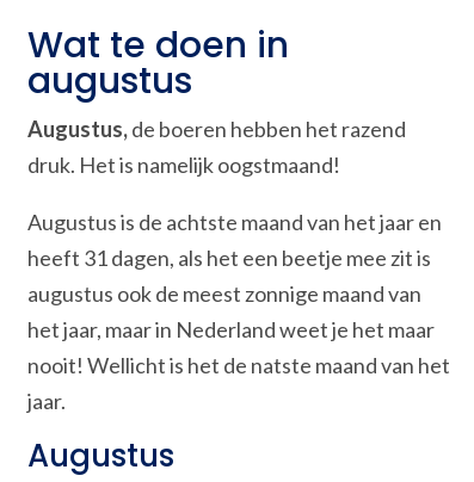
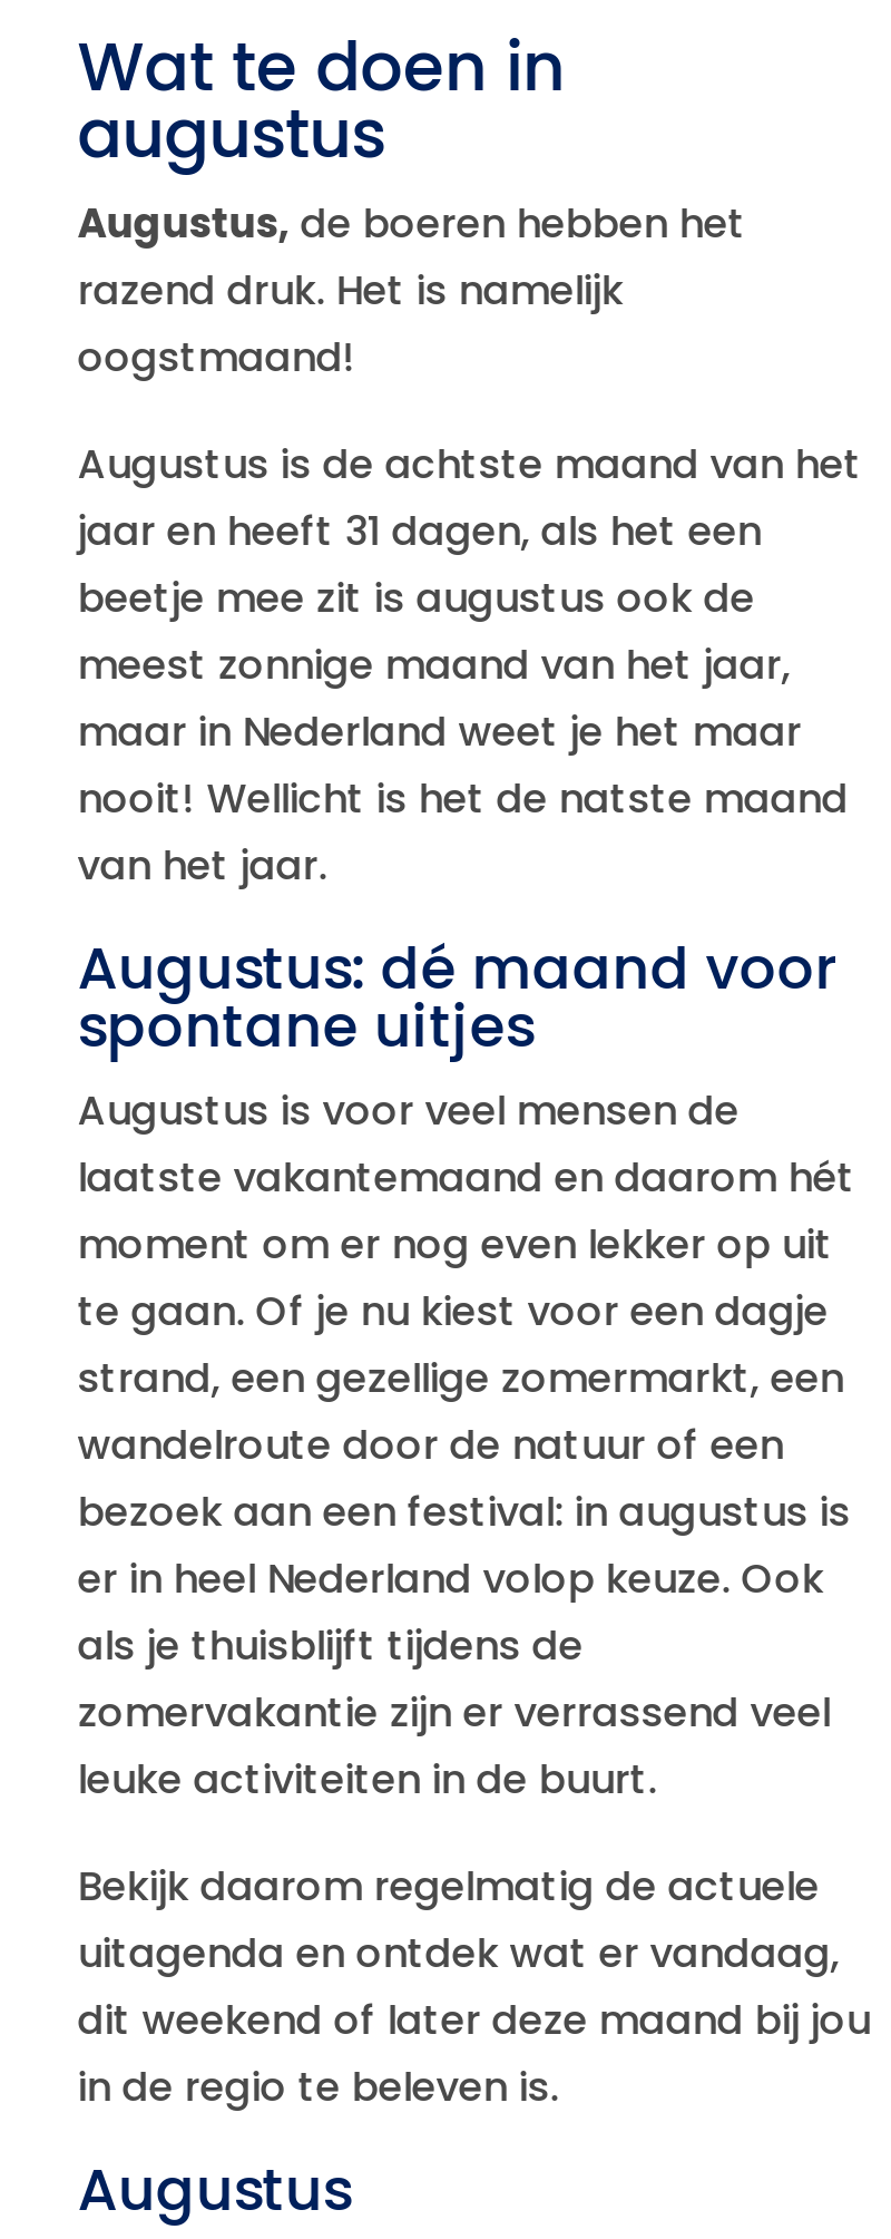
- Augustus, de boeren hebben het razend
- druk. Het is namelijk oogstmaand!
- Augustus is de achtste maand van het jaar en
- heeft 31 dagen, als het een beetje mee zit is
- augustus ook de meest zonnige maand van
- het jaar, maar in Nederland weet je het maar
- nooit! Wellicht is het de natste maand van het
- jaar.
+ Augustus, de boeren hebben het
+ razend druk. Het is namelijk
+ oogstmaand!
+ Augustus is de achtste maand van het
+ jaar en heeft 31 dagen, als het een
+ beetje mee zit is augustus ook de
+ meest zonnige maand van het jaar,
+ maar in Nederland weet je het maar
+ nooit! Wellicht is het de natste maand
+ van het jaar.
+ Augustus: dé maand voor
+ spontane uitjes
+ Augustus is voor veel mensen de
+ laatste vakantemaand en daarom hét
+ moment om er nog even lekker op uit
+ te gaan. Of je nu kiest voor een dagje
+ strand, een gezellige zomermarkt, een
+ wandelroute door de natuur of een
+ bezoek aan een festival: in augustus is
+ er in heel Nederland volop keuze. Ook
+ als je thuisblijft tijdens de
+ zomervakantie zijn er verrassend veel
+ leuke activiteiten in de buurt.
+ Bekijk daarom regelmatig de actuele
+ uitagenda en ontdek wat er vandaag,
+ dit weekend of later deze maand bij jou
+ in de regio te beleven is.
